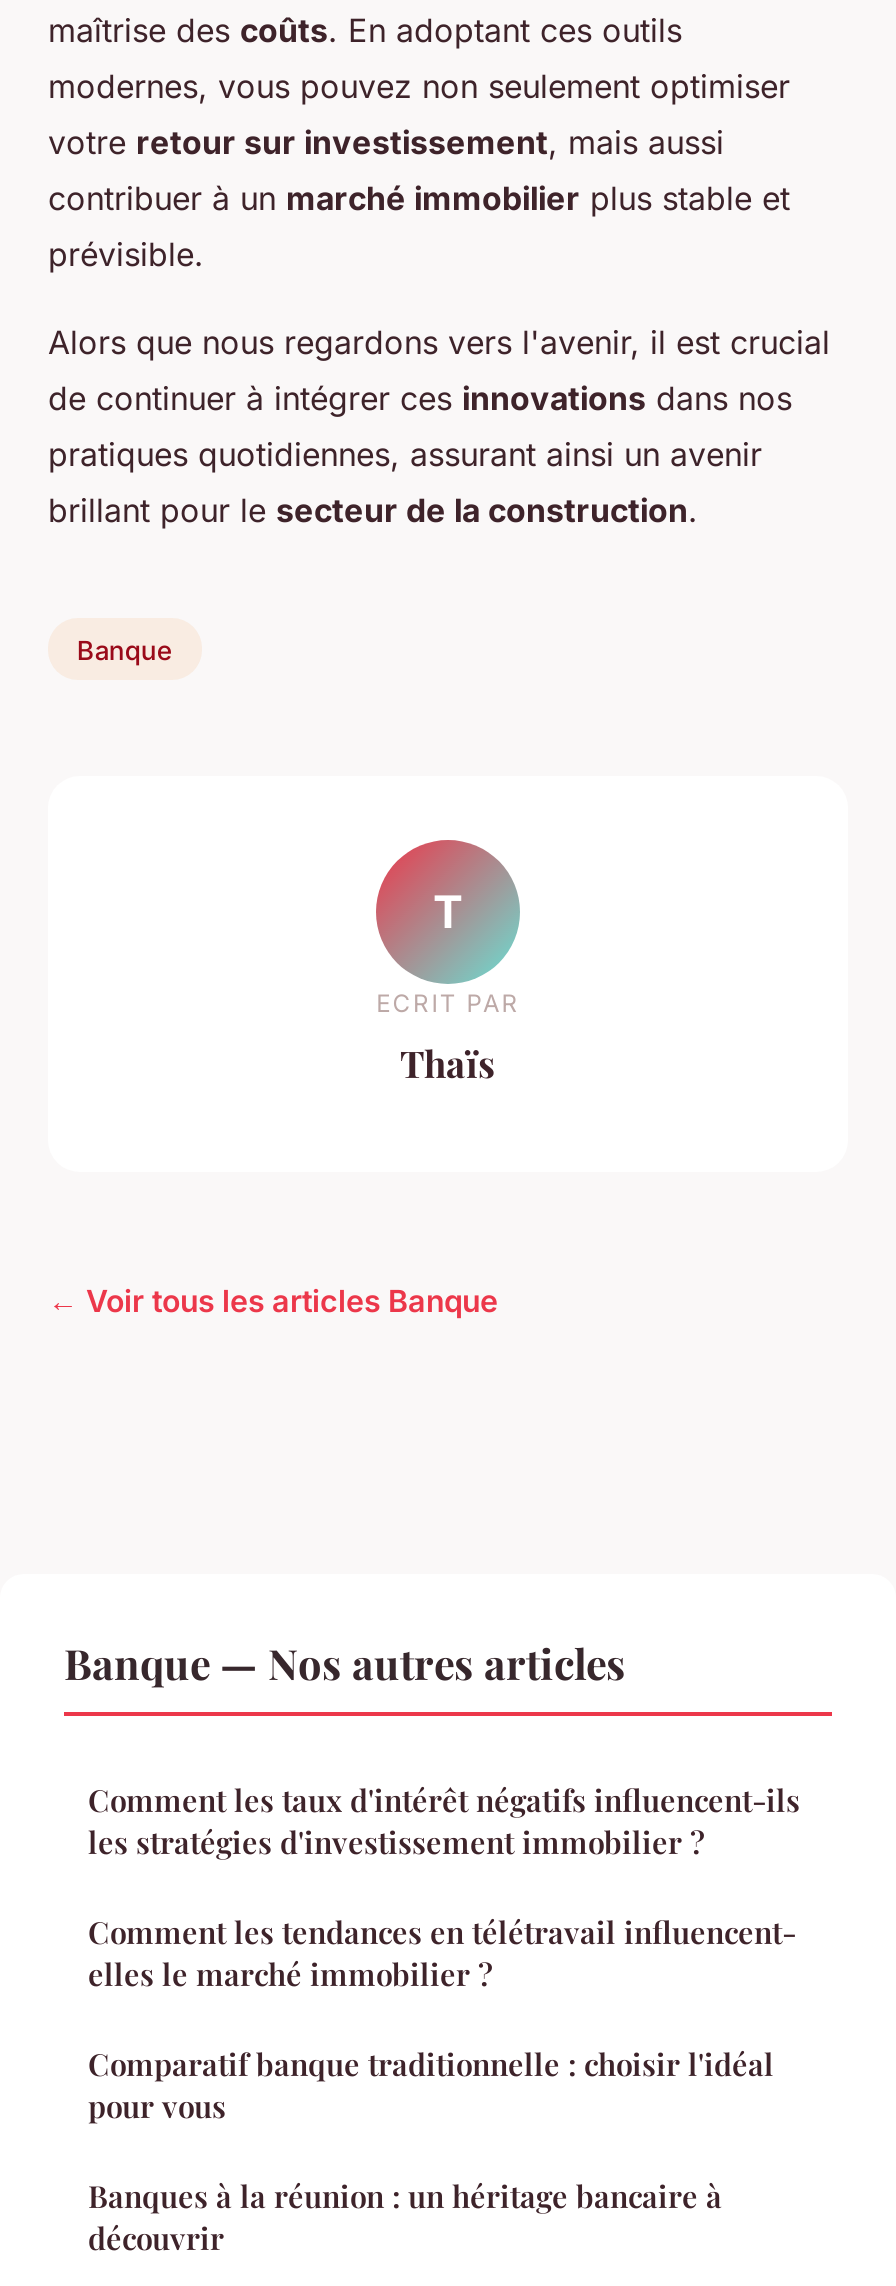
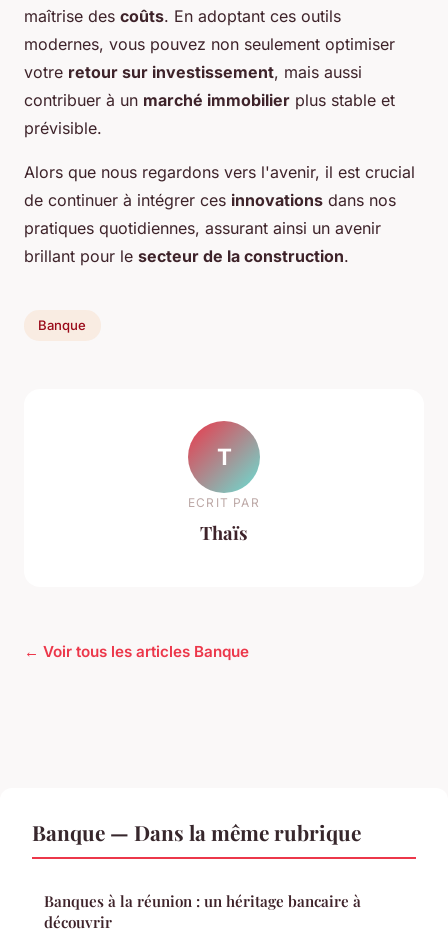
- Banque — Nos autres articles
- Comment les taux d'intérêt négatifs influencent-ils
- les stratégies d'investissement immobilier ?
- Comment les tendances en télétravail influencent-
- elles le marché immobilier ?
- Comparatif banque traditionnelle : choisir l'idéal
- pour vous
+ Banque — Dans la même rubrique
